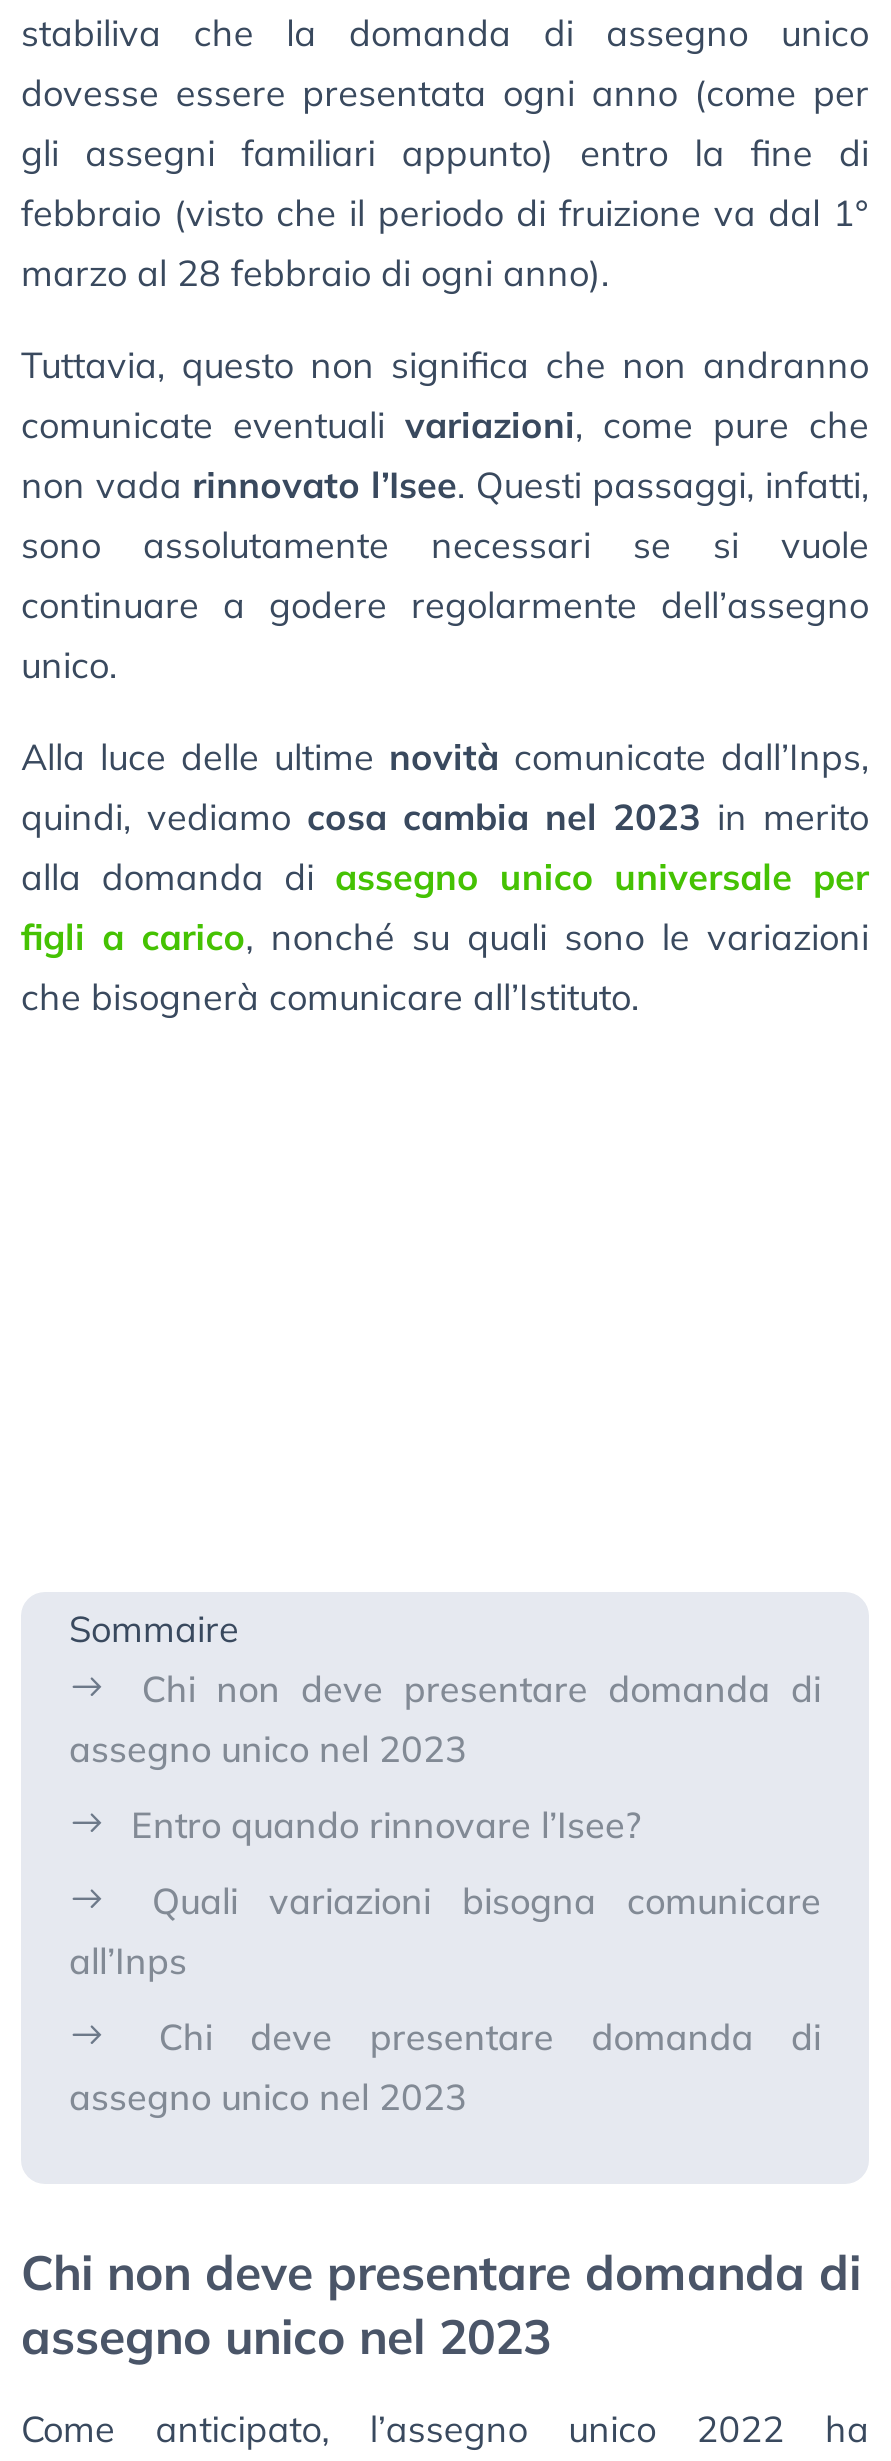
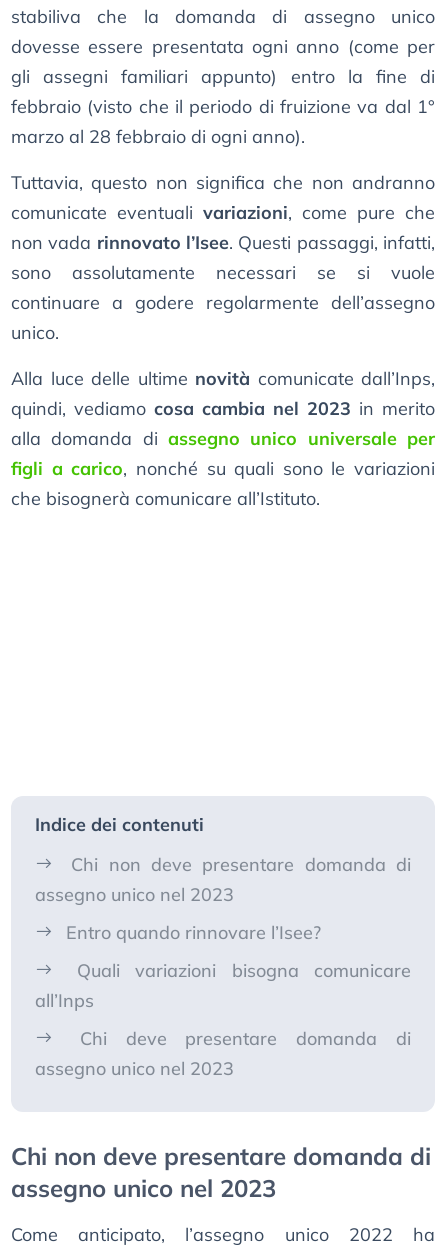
- Sommaire
+ Indice dei contenuti
